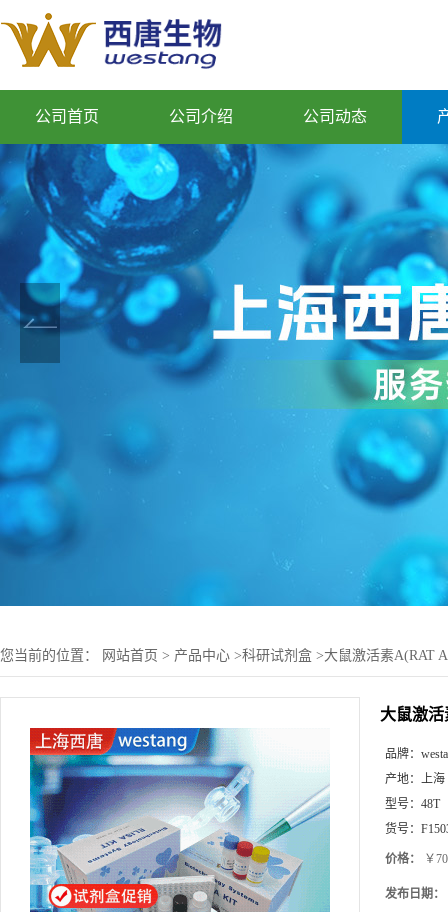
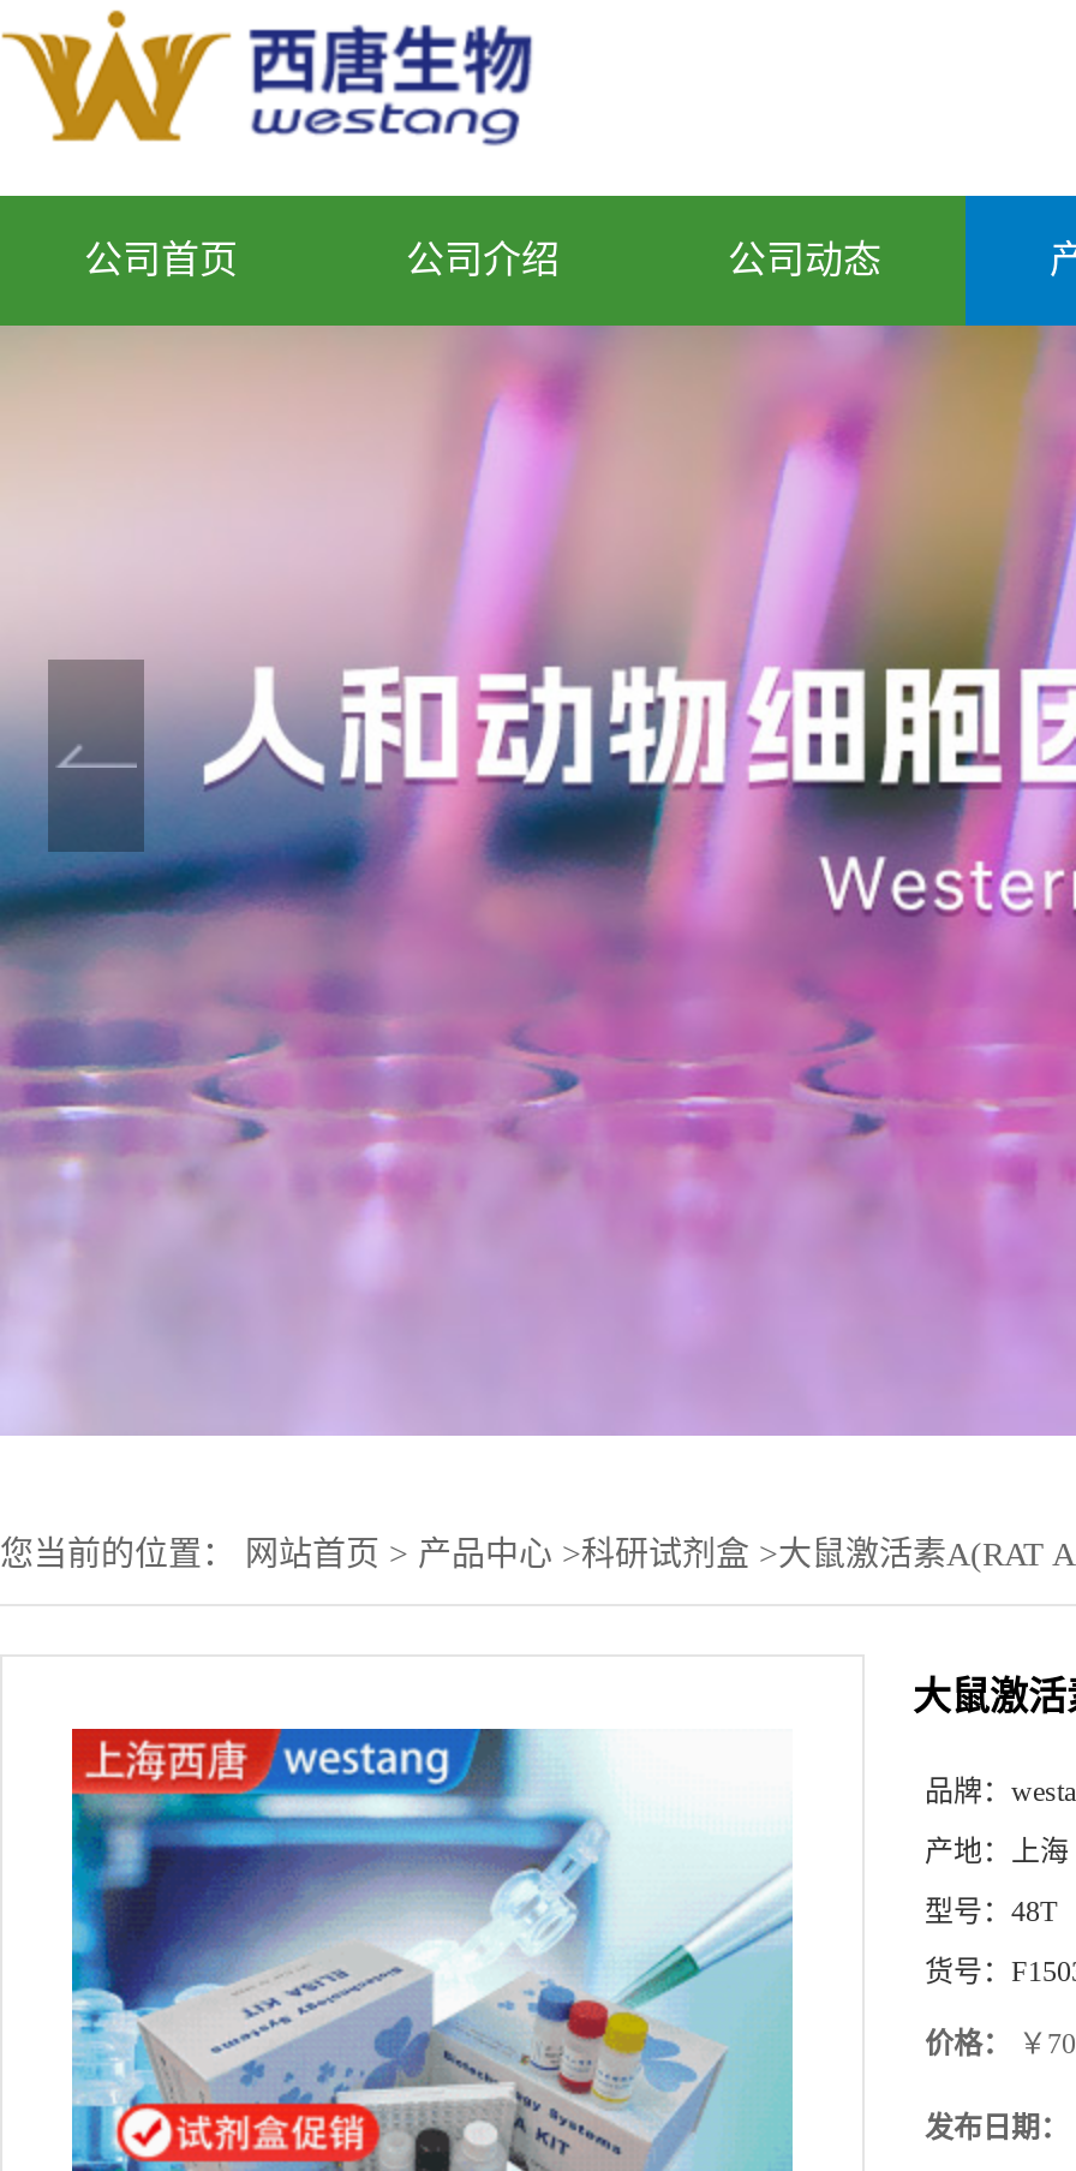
- [image]
+ [image]
